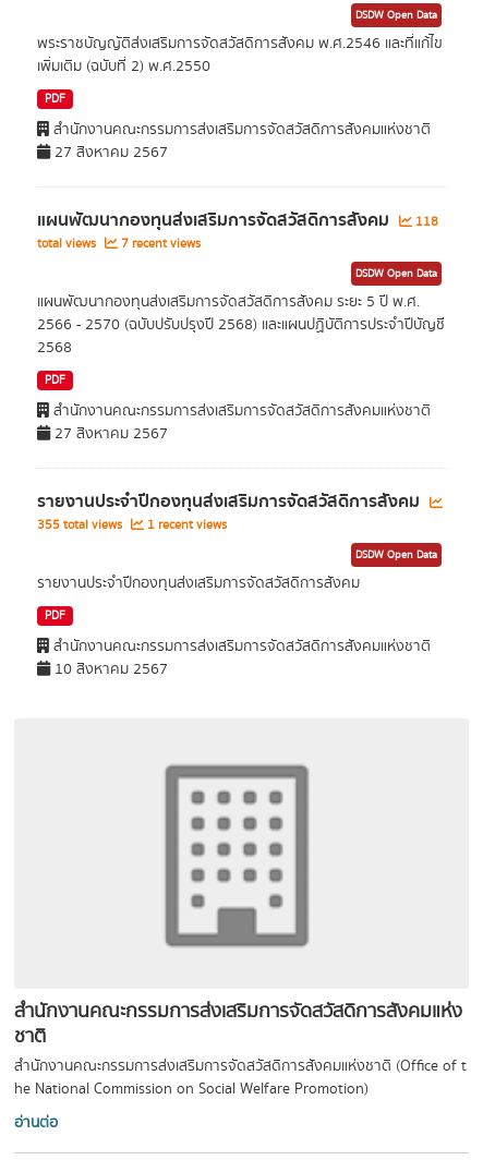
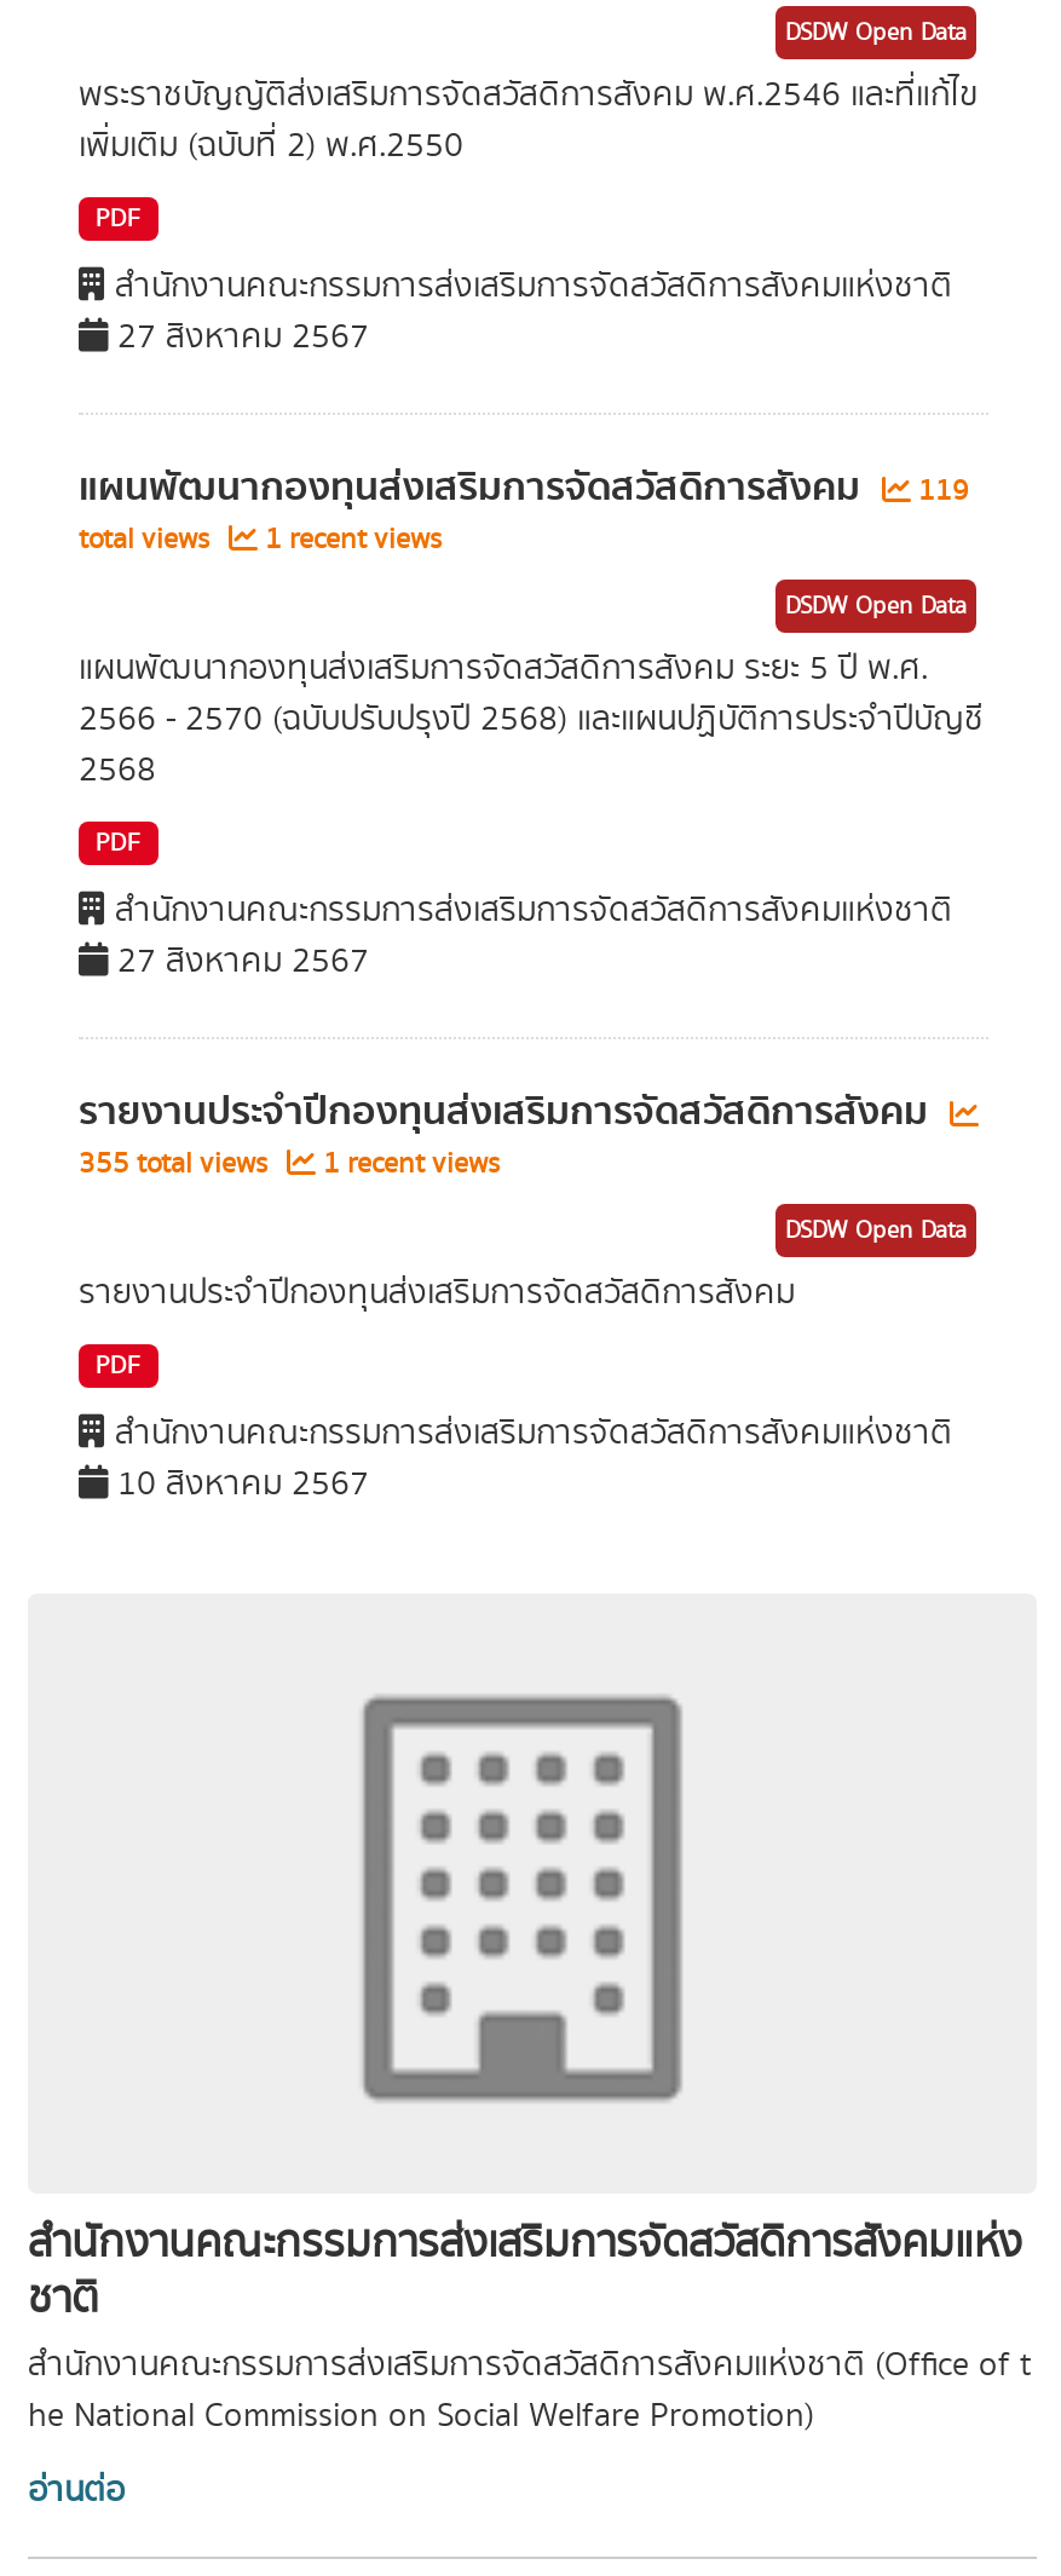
- แผนพัฒนากองทุนส่งเสริมการจัดสวัสดิการสังคม 118
+ แผนพัฒนากองทุนส่งเสริมการจัดสวัสดิการสังคม 119

- total views 7 recent views
+ total views 1 recent views
